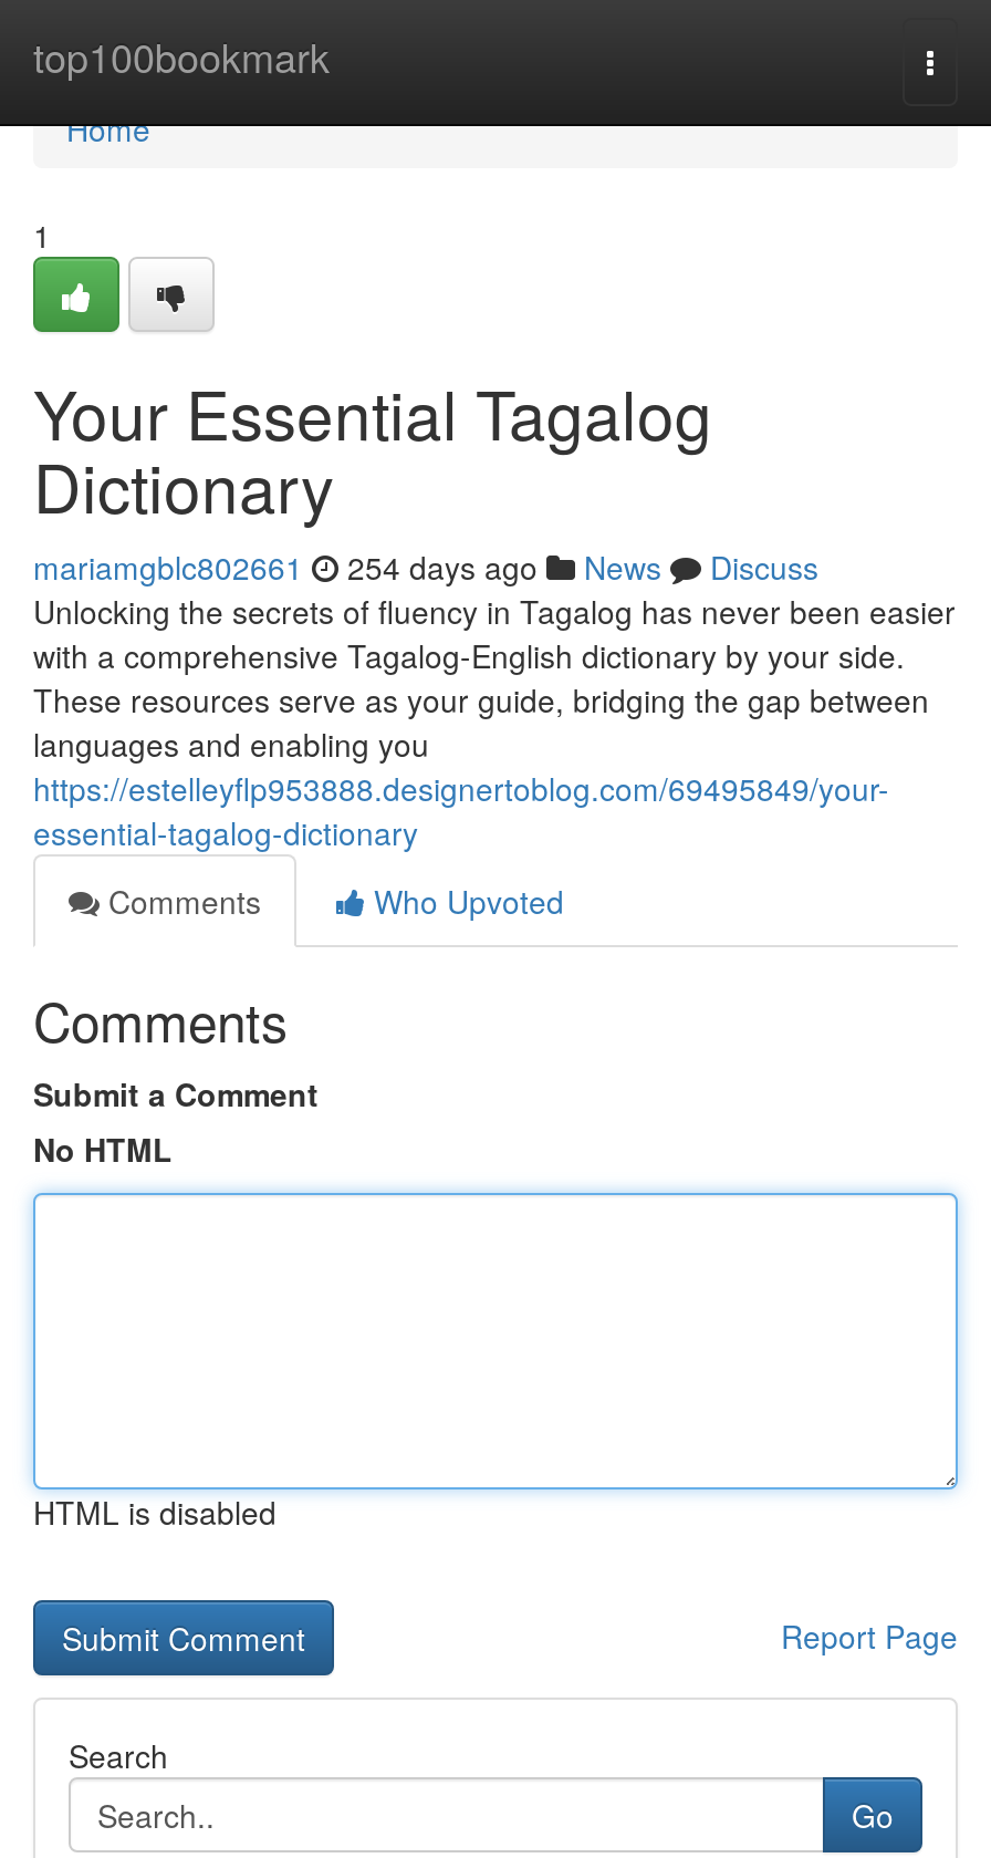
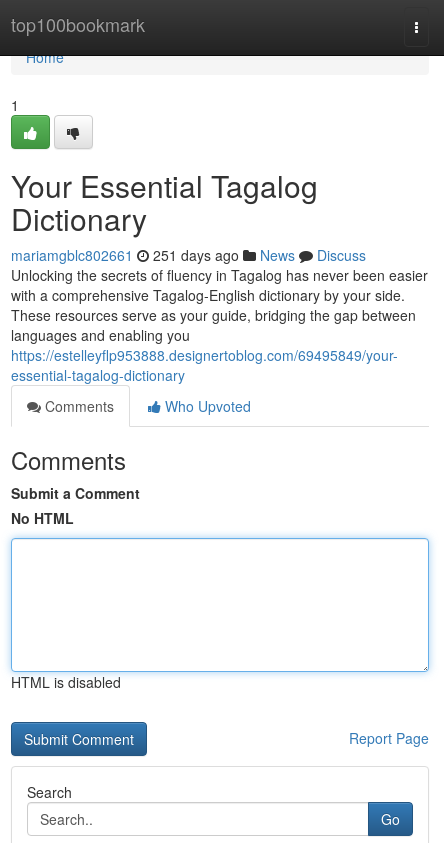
- mariamgblc802661 254 days ago News Discuss
+ mariamgblc802661 251 days ago News Discuss
